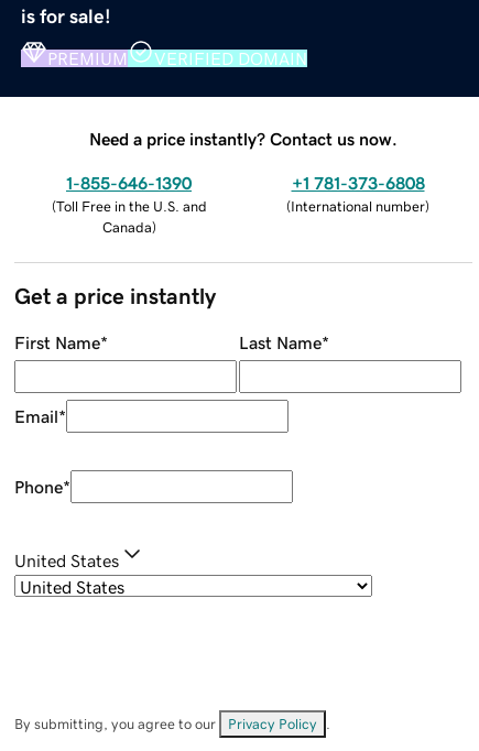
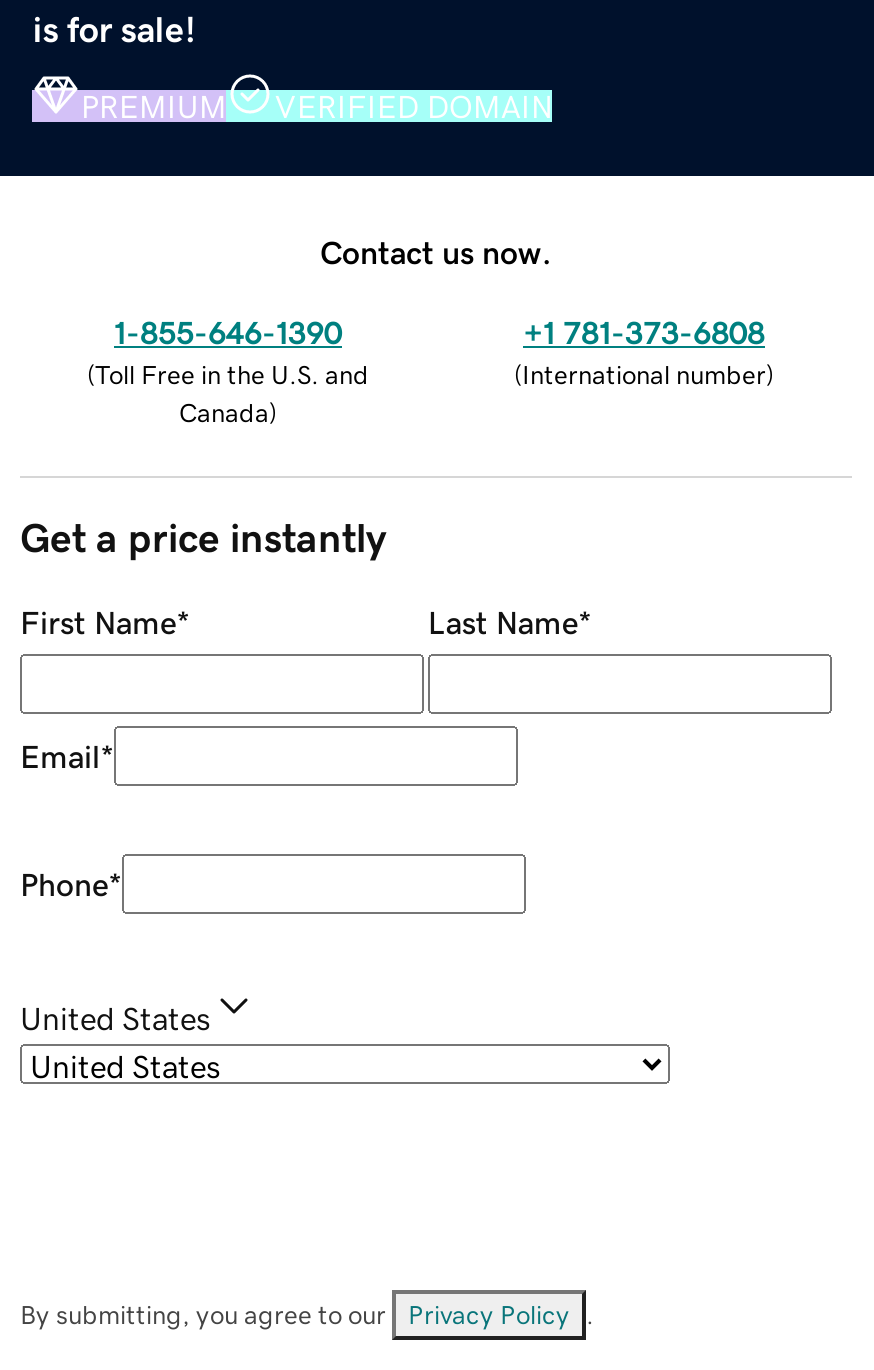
- Need a price instantly? Contact us now.
+ Contact us now.
